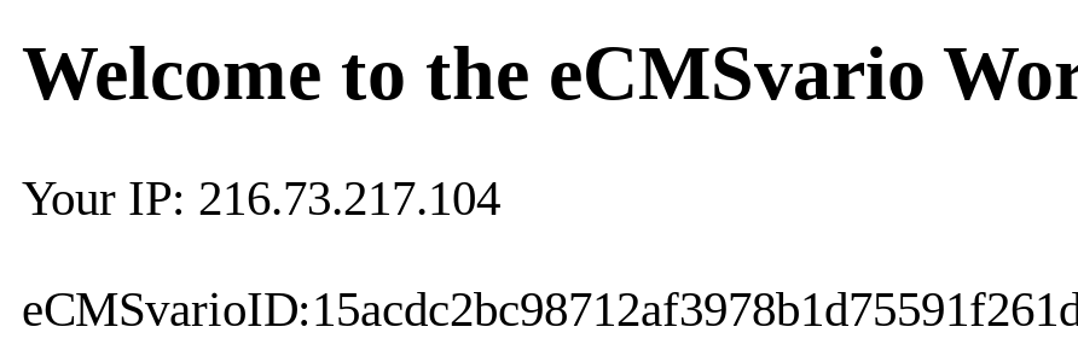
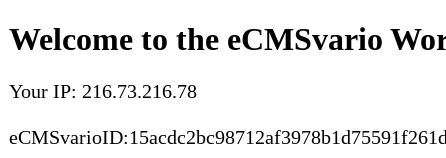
- Your IP: 216.73.217.104
+ Your IP: 216.73.216.78
